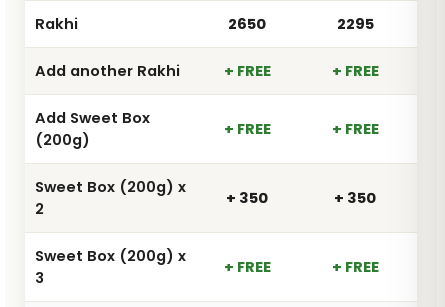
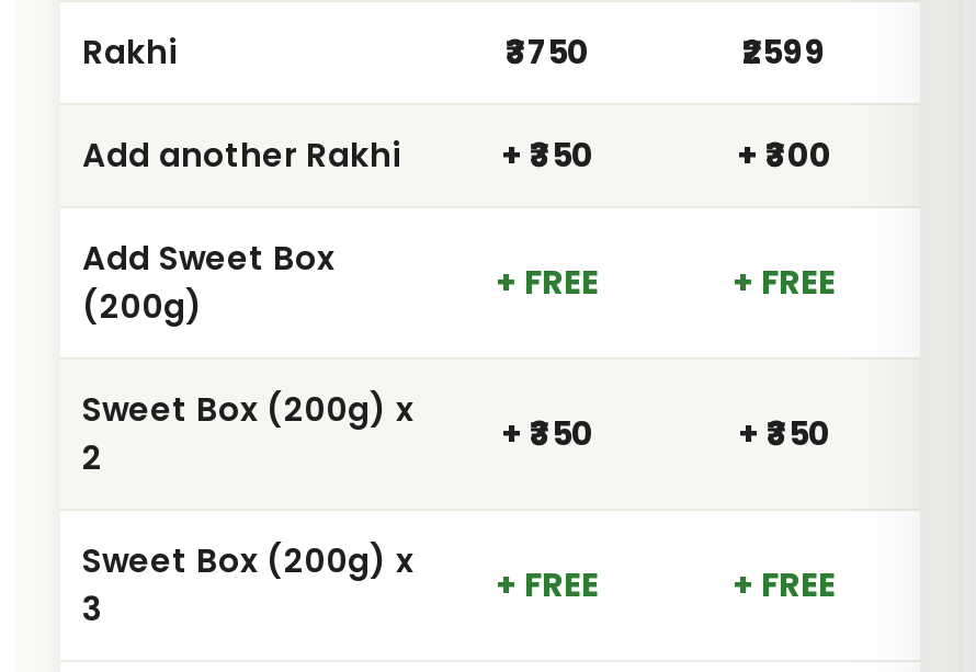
- ₹2650
+ ₹3750

- ₹2295
+ ₹2599

- + FREE
- + FREE
+ + ₹350
+ + ₹300
